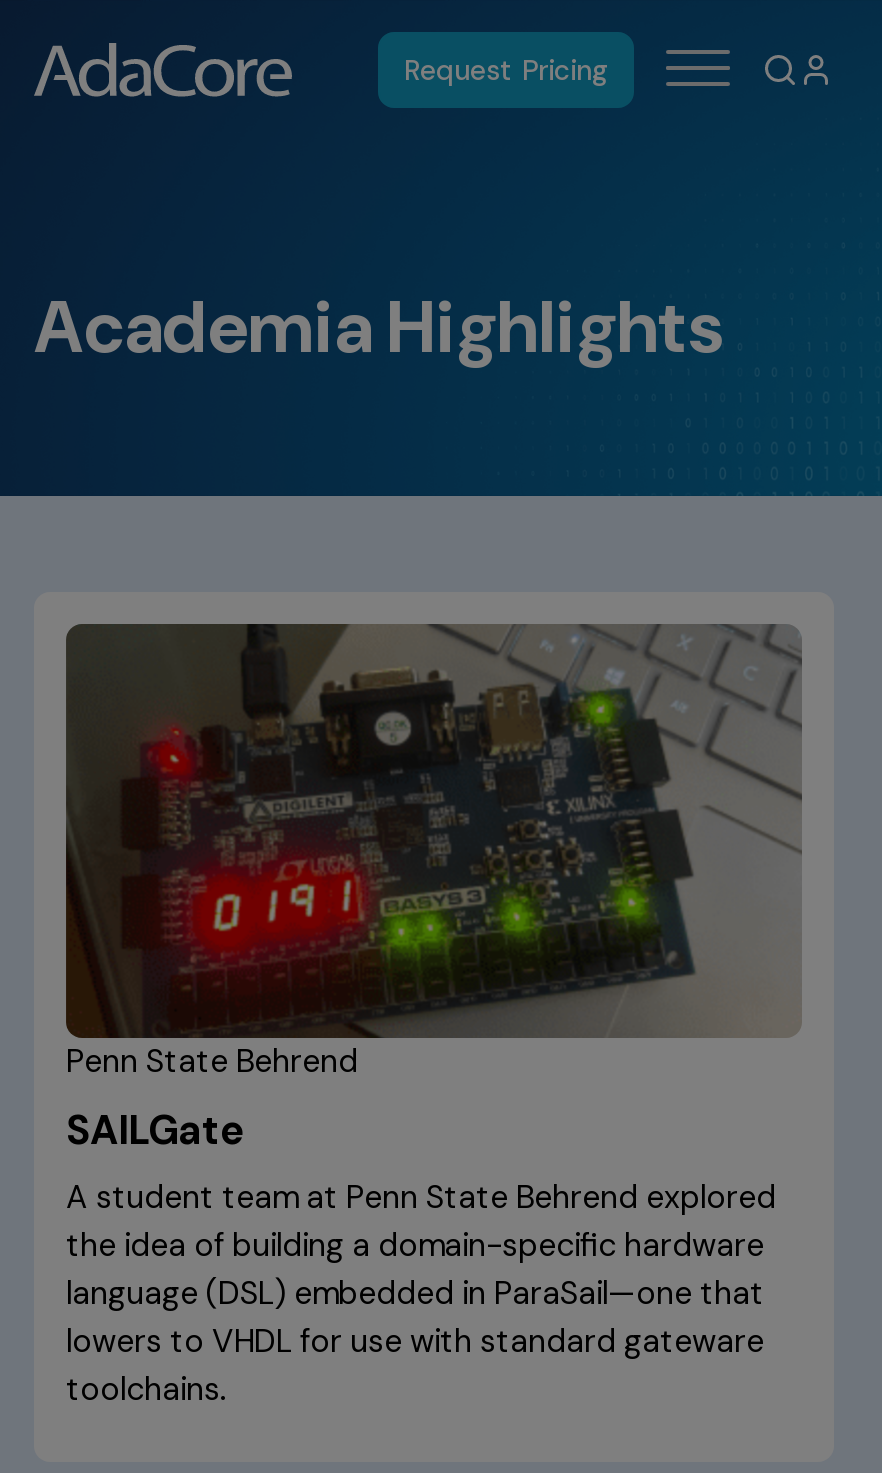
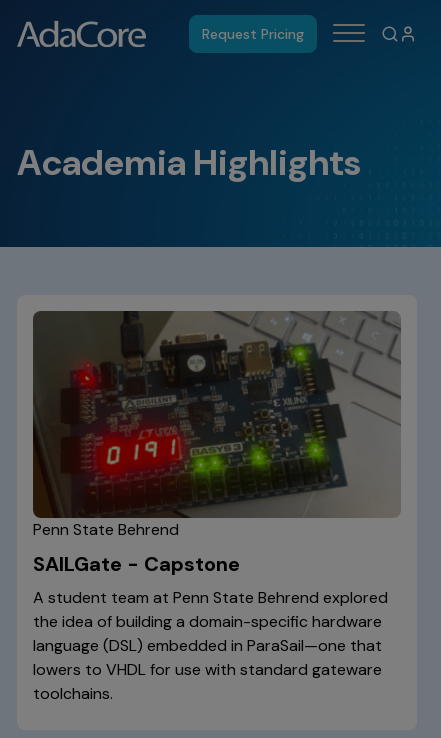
- SAILGate
+ SAILGate - Capstone
